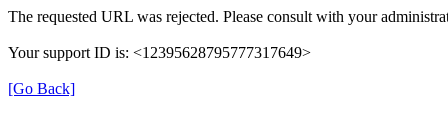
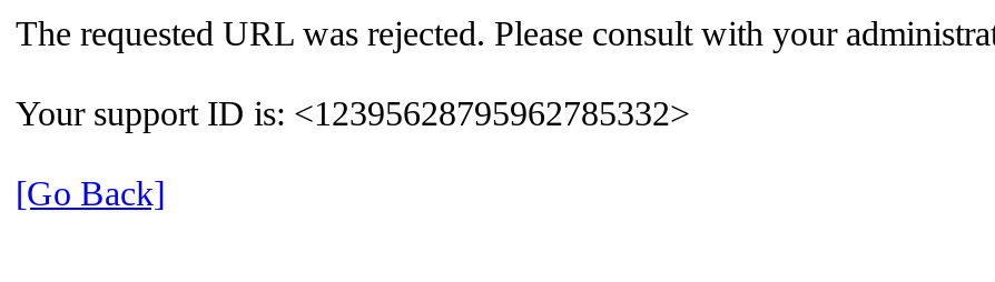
- Your support ID is: <12395628795777317649>
+ Your support ID is: <12395628795962785332>
